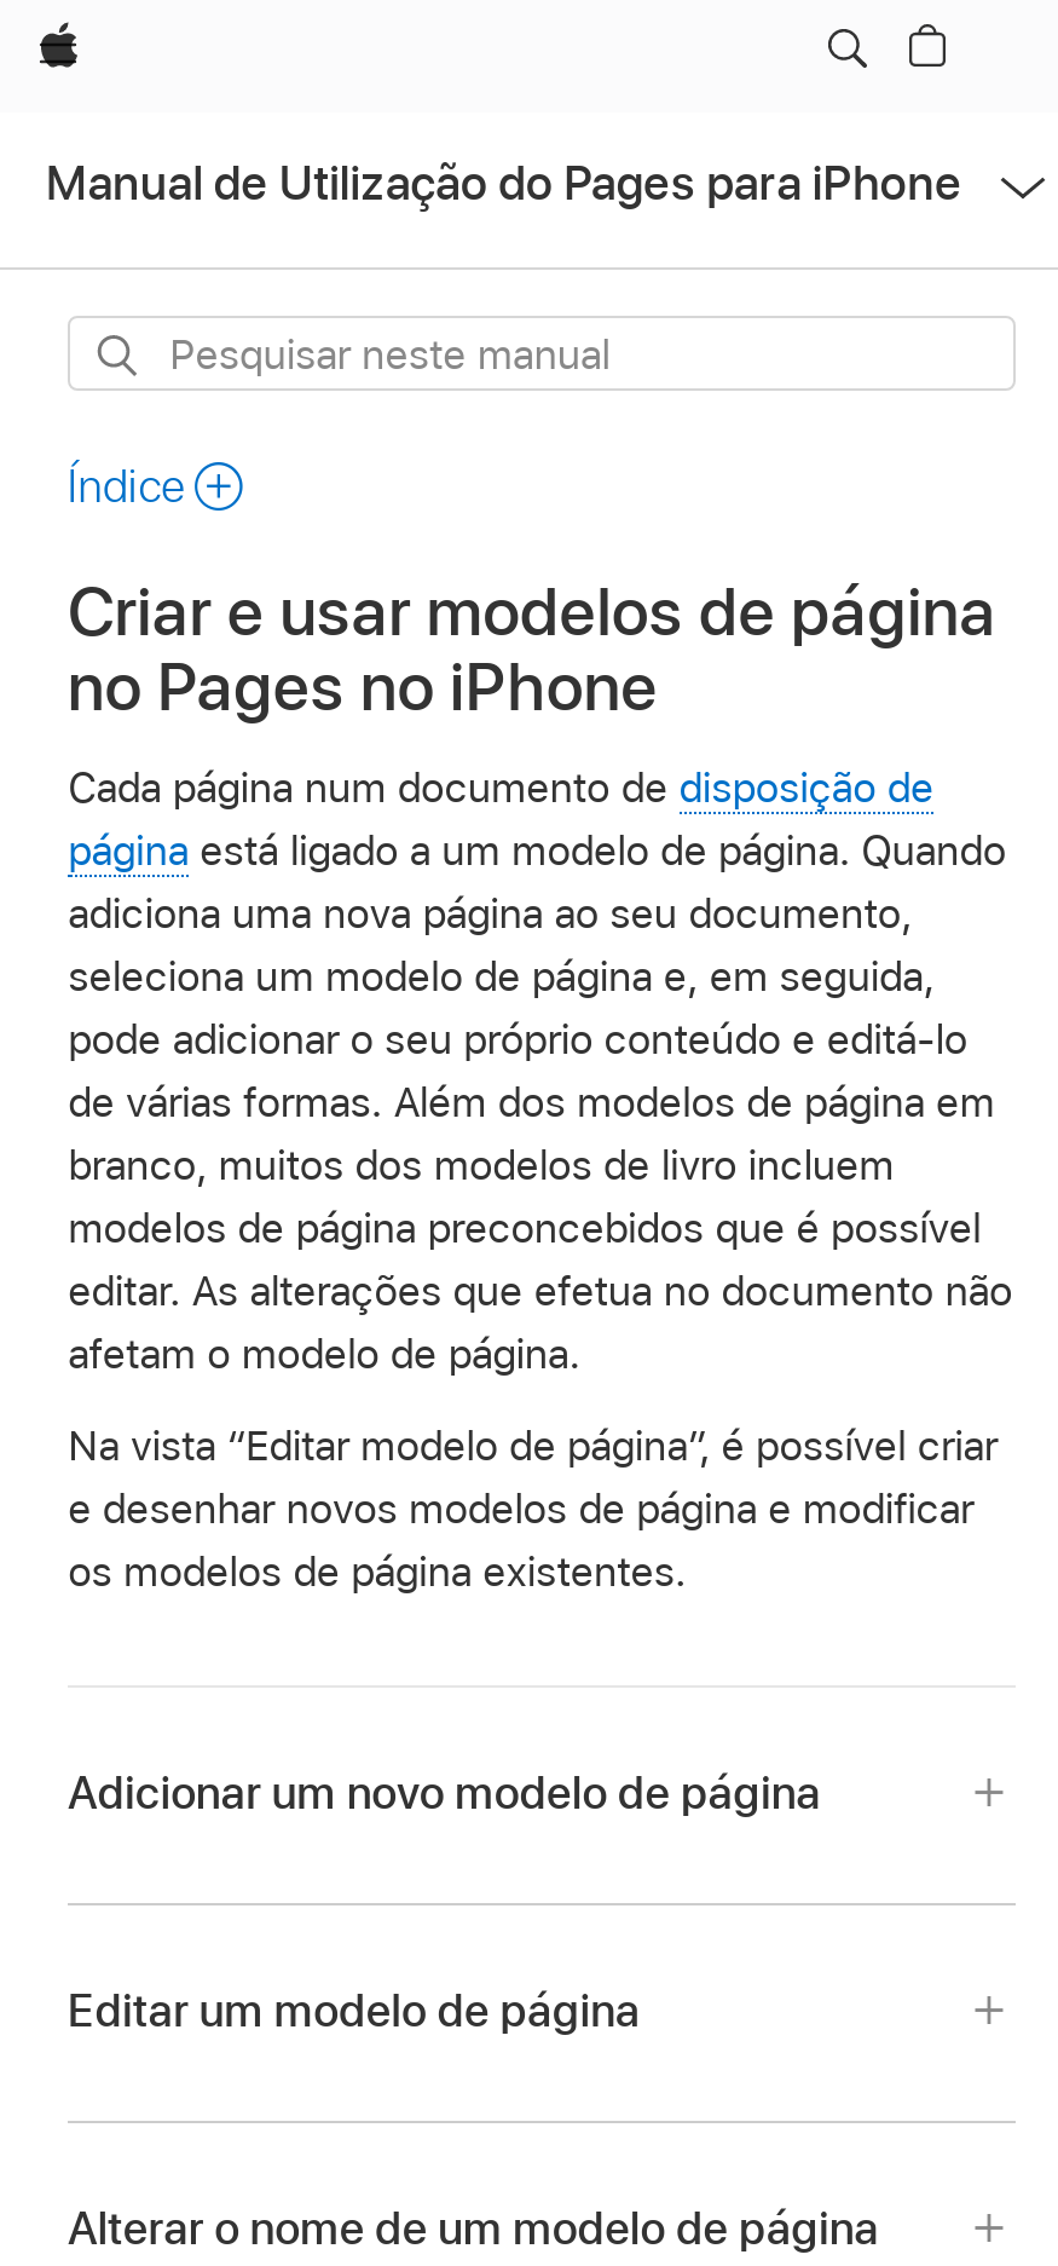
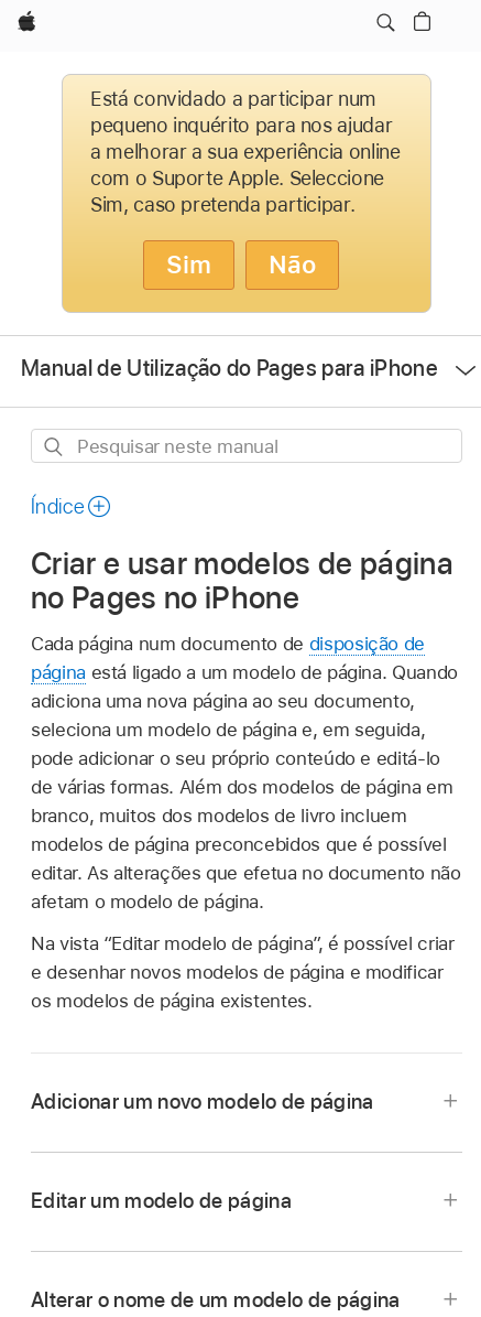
+ [image]
+ Está convidado a participar num
+ pequeno inquérito para nos ajudar
+ a melhorar a sua experiência online
+ com o Suporte Apple. Seleccione
+ Sim, caso pretenda participar.
+ Sim
+ Não
